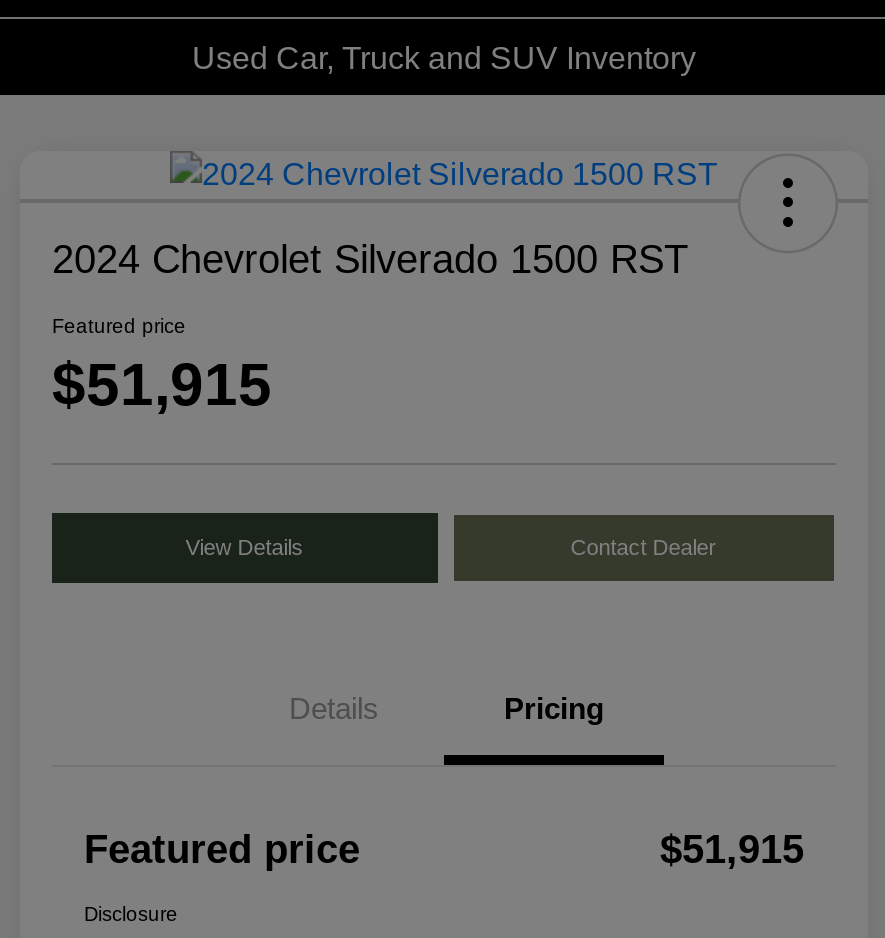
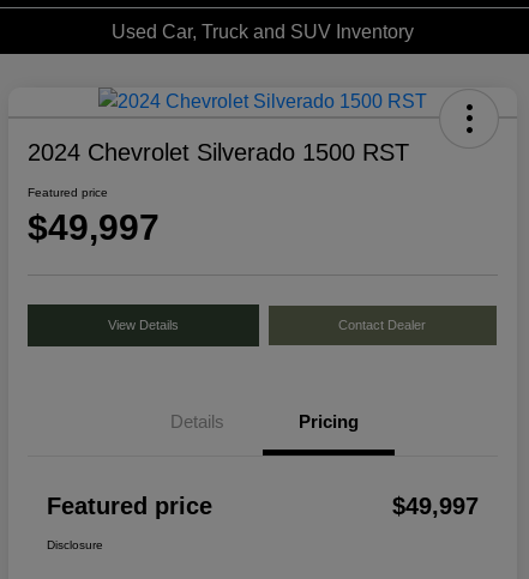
- $51,915
+ $49,997

- $51,915
+ $49,997
